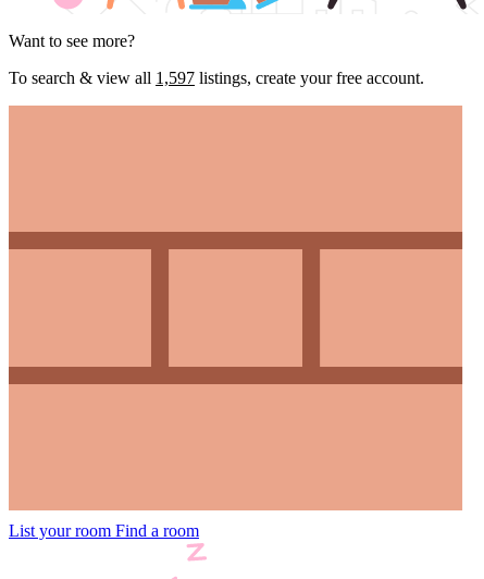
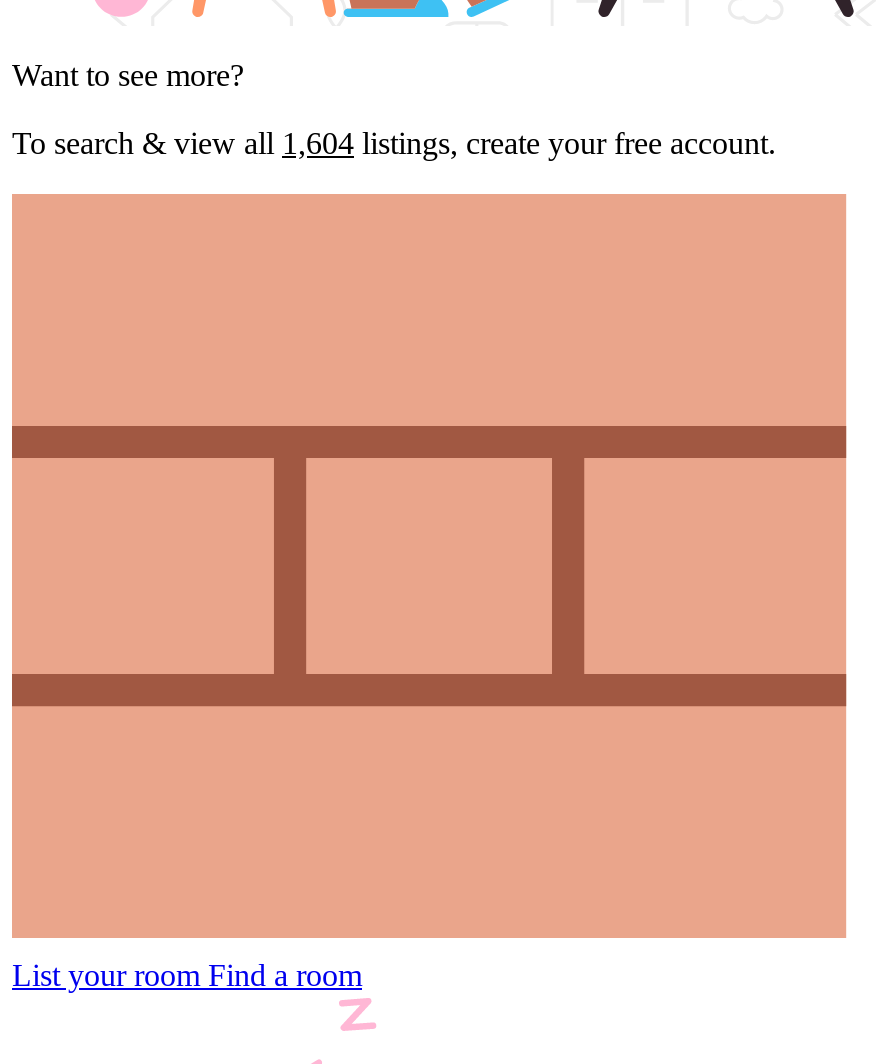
- To search & view all 1,597 listings, create your free account.
+ To search & view all 1,604 listings, create your free account.
